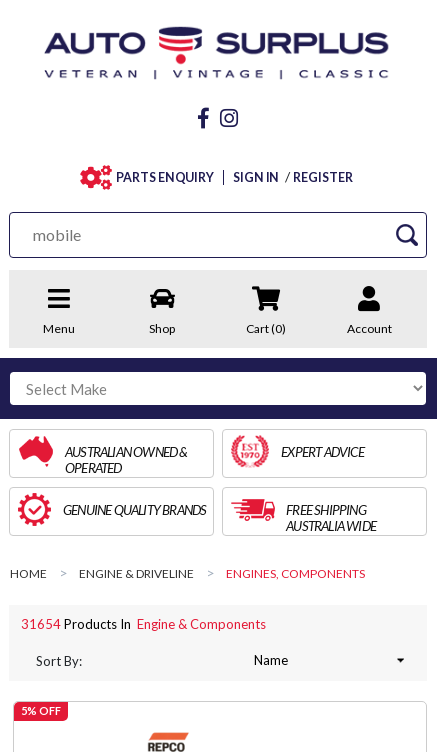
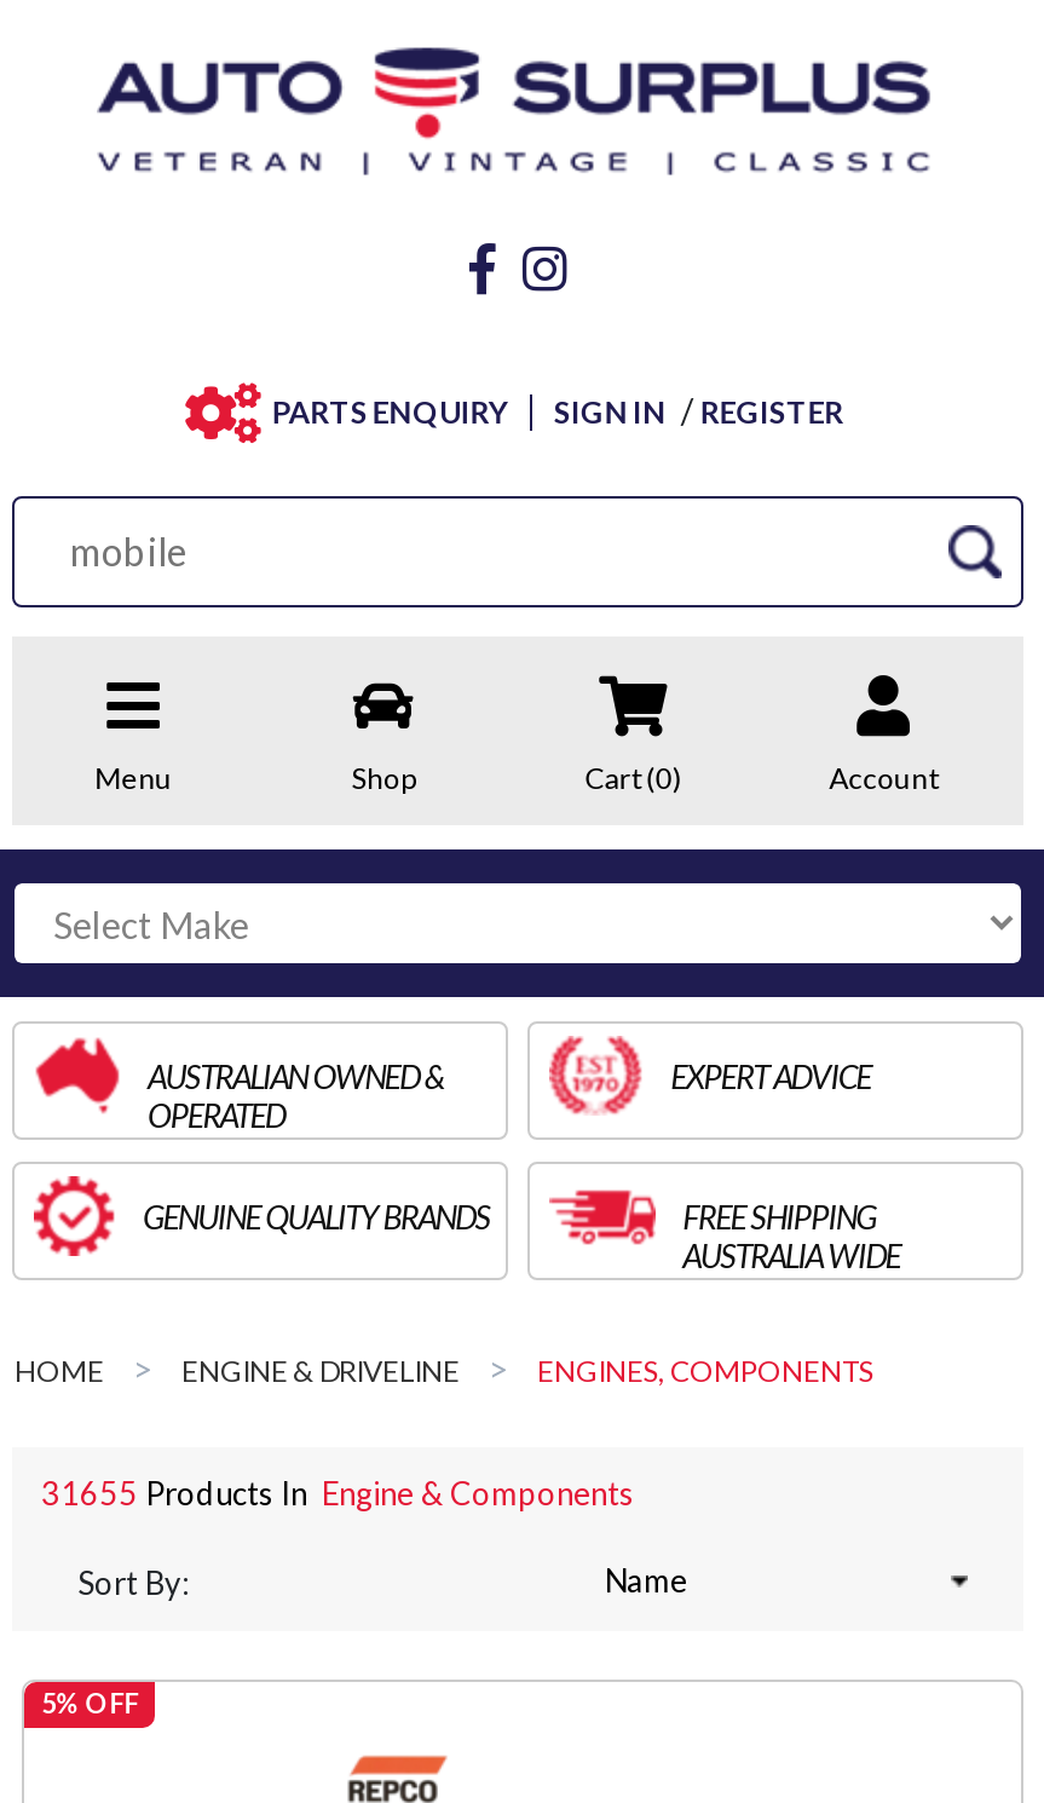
- 31654 Products In Engine & Components
+ 31655 Products In Engine & Components
